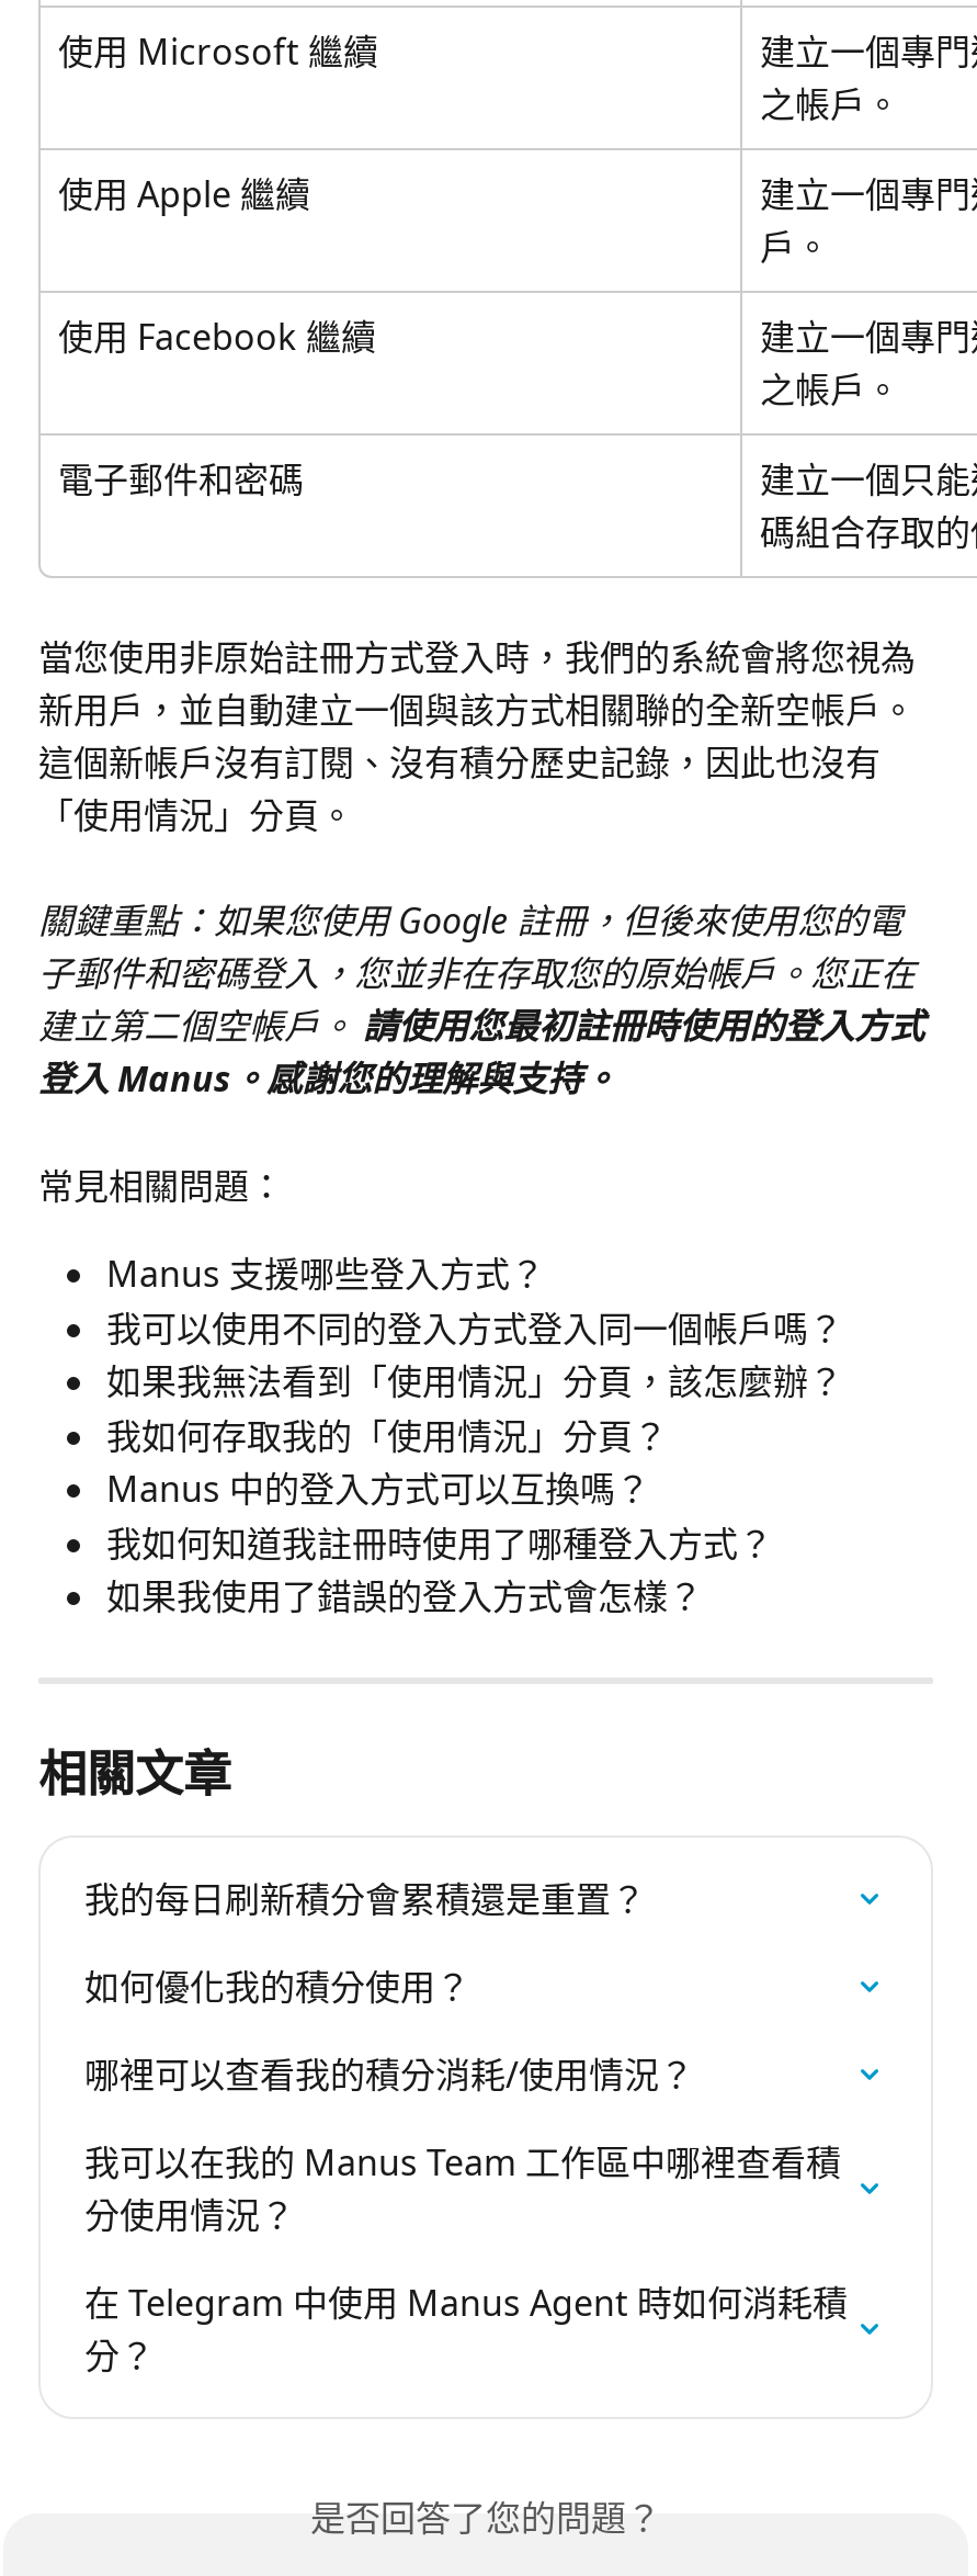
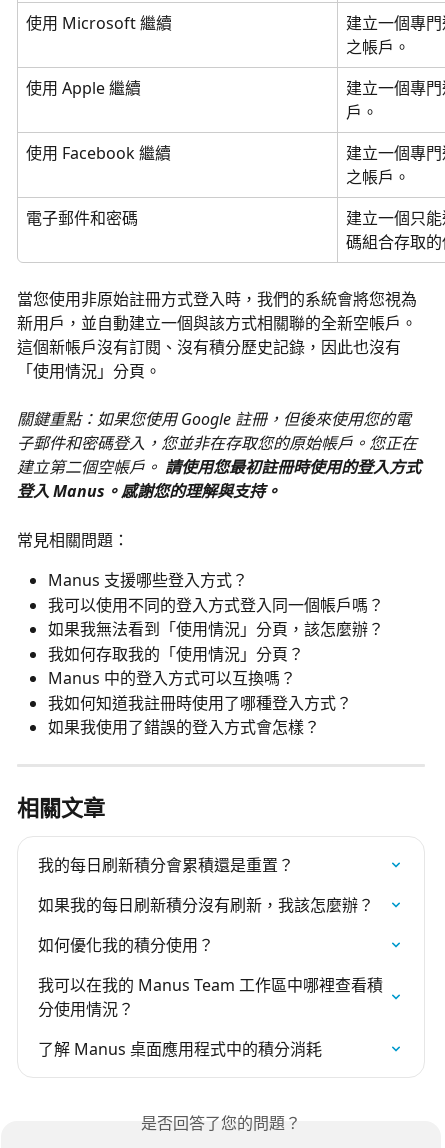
+ 如果我的每日刷新積分沒有刷新，我該怎麼辦？

moved down: 如何優化我的積分使用？

- 哪裡可以查看我的積分消耗/使用情況？

- 在 Telegram 中使用 Manus Agent 時如何消耗積
- 分？
+ 了解 Manus 桌面應用程式中的積分消耗
